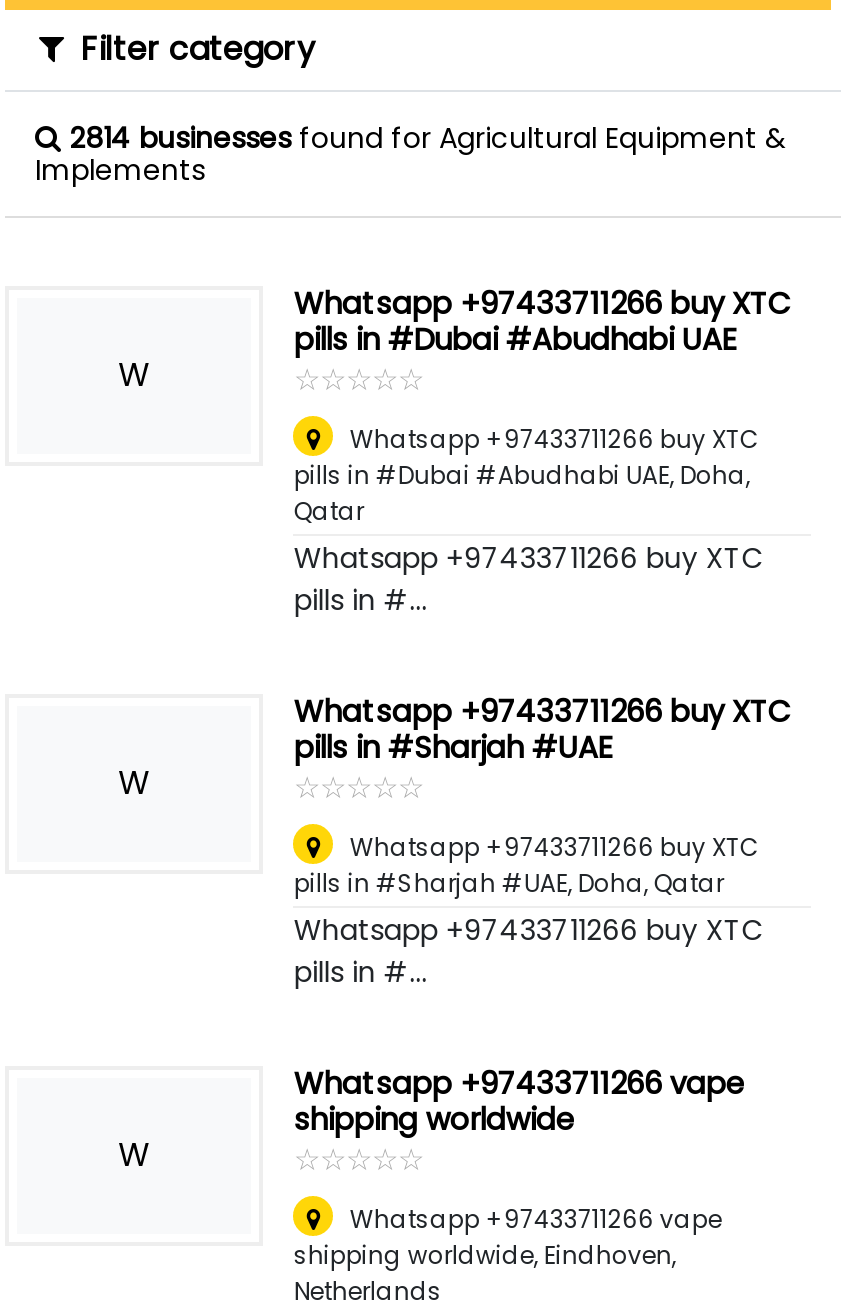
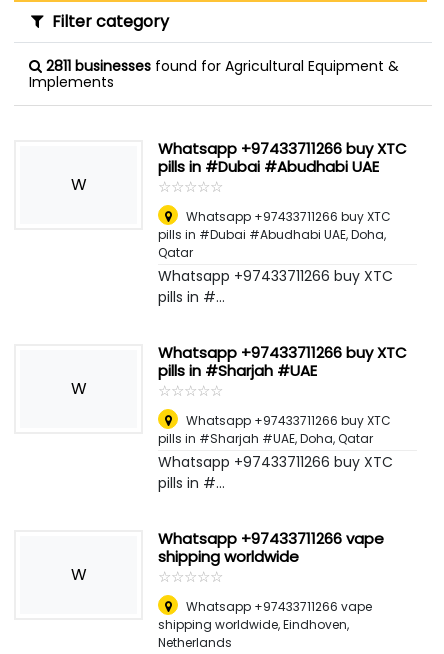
- 2814 businesses found for Agricultural Equipment &
+ 2811 businesses found for Agricultural Equipment &
